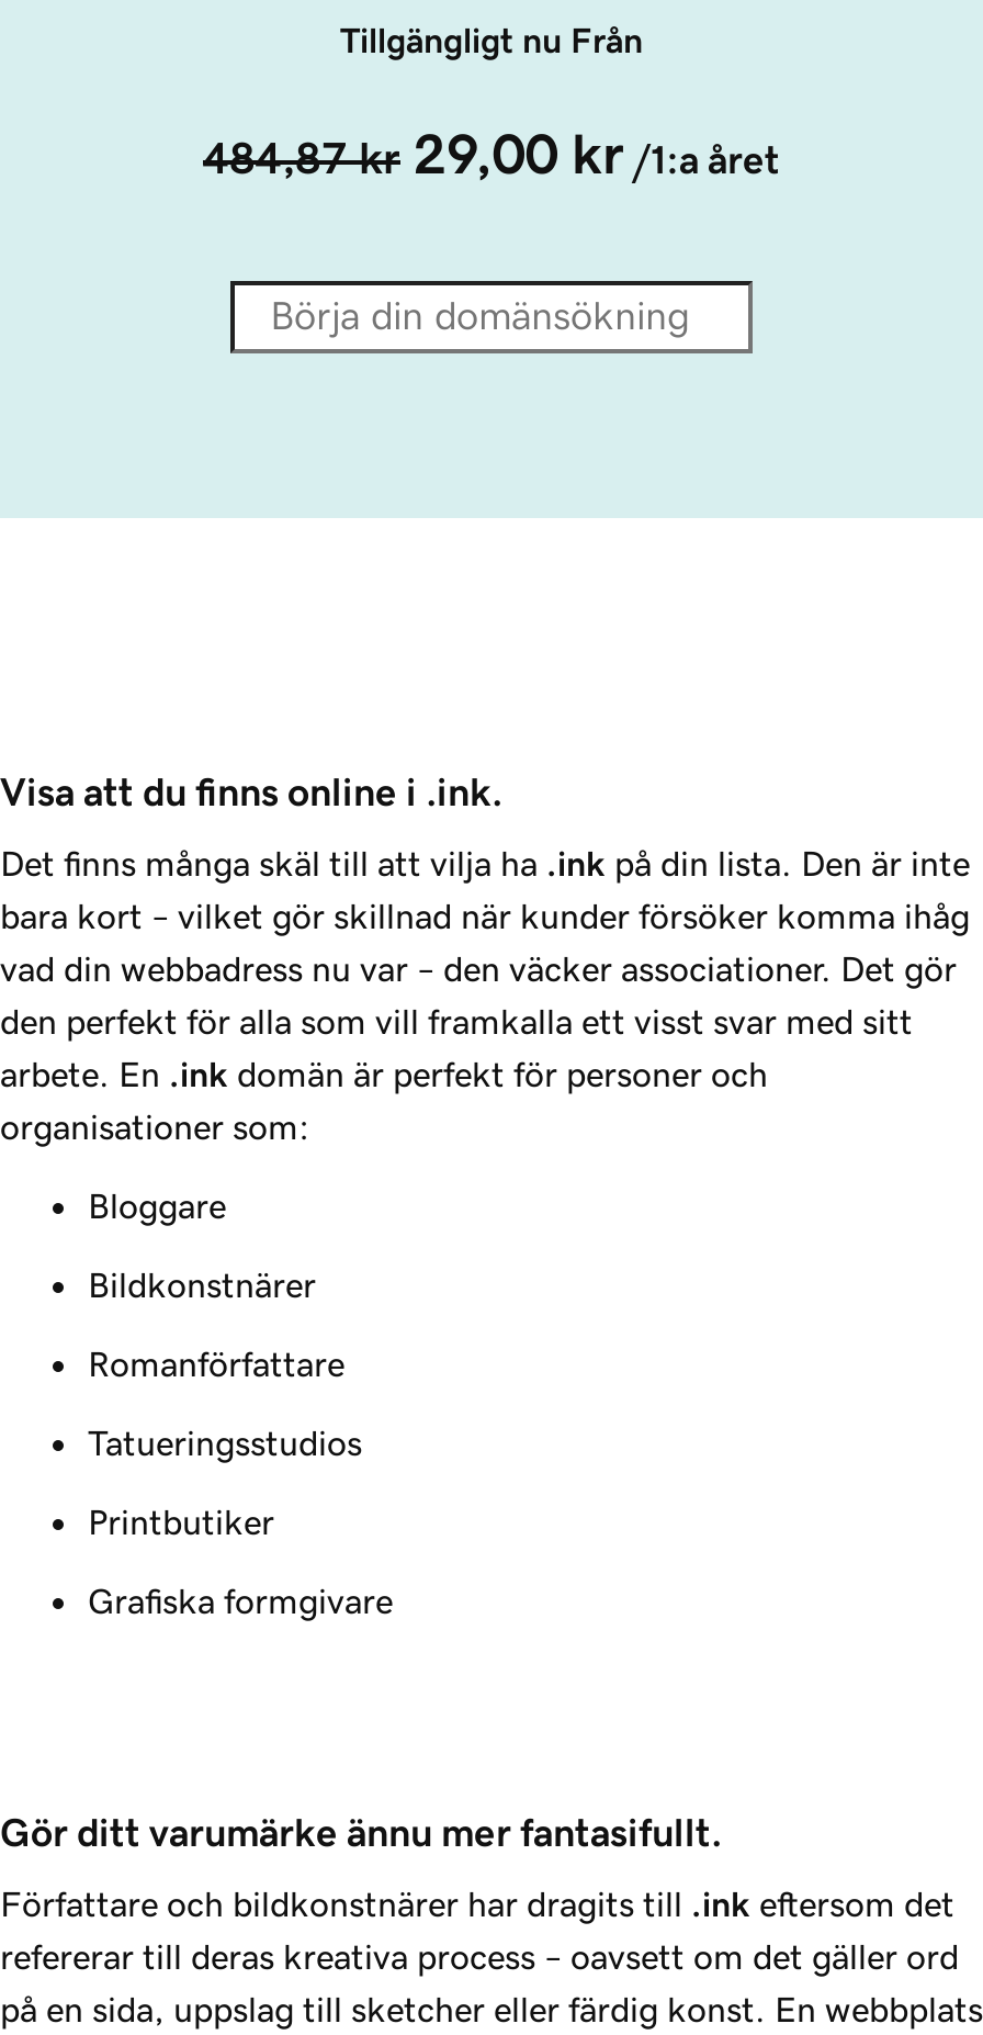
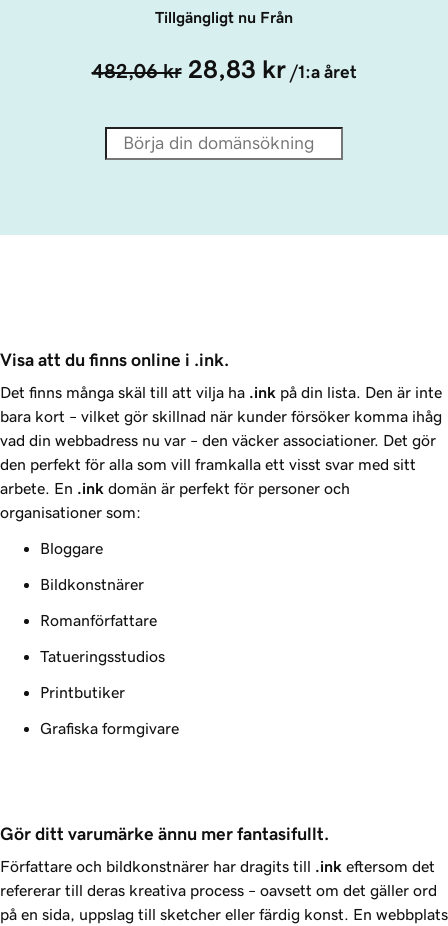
- 484,87 kr 29,00 kr /1:a året
+ 482,06 kr 28,83 kr /1:a året
